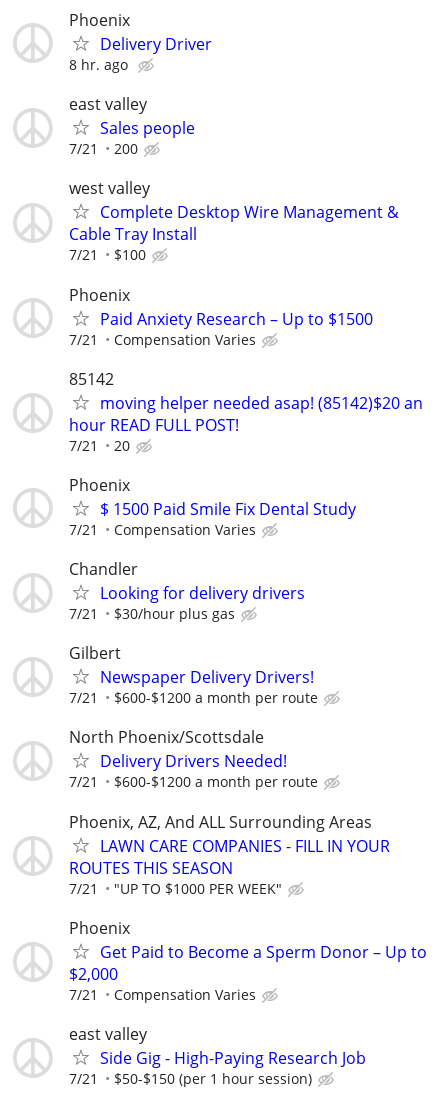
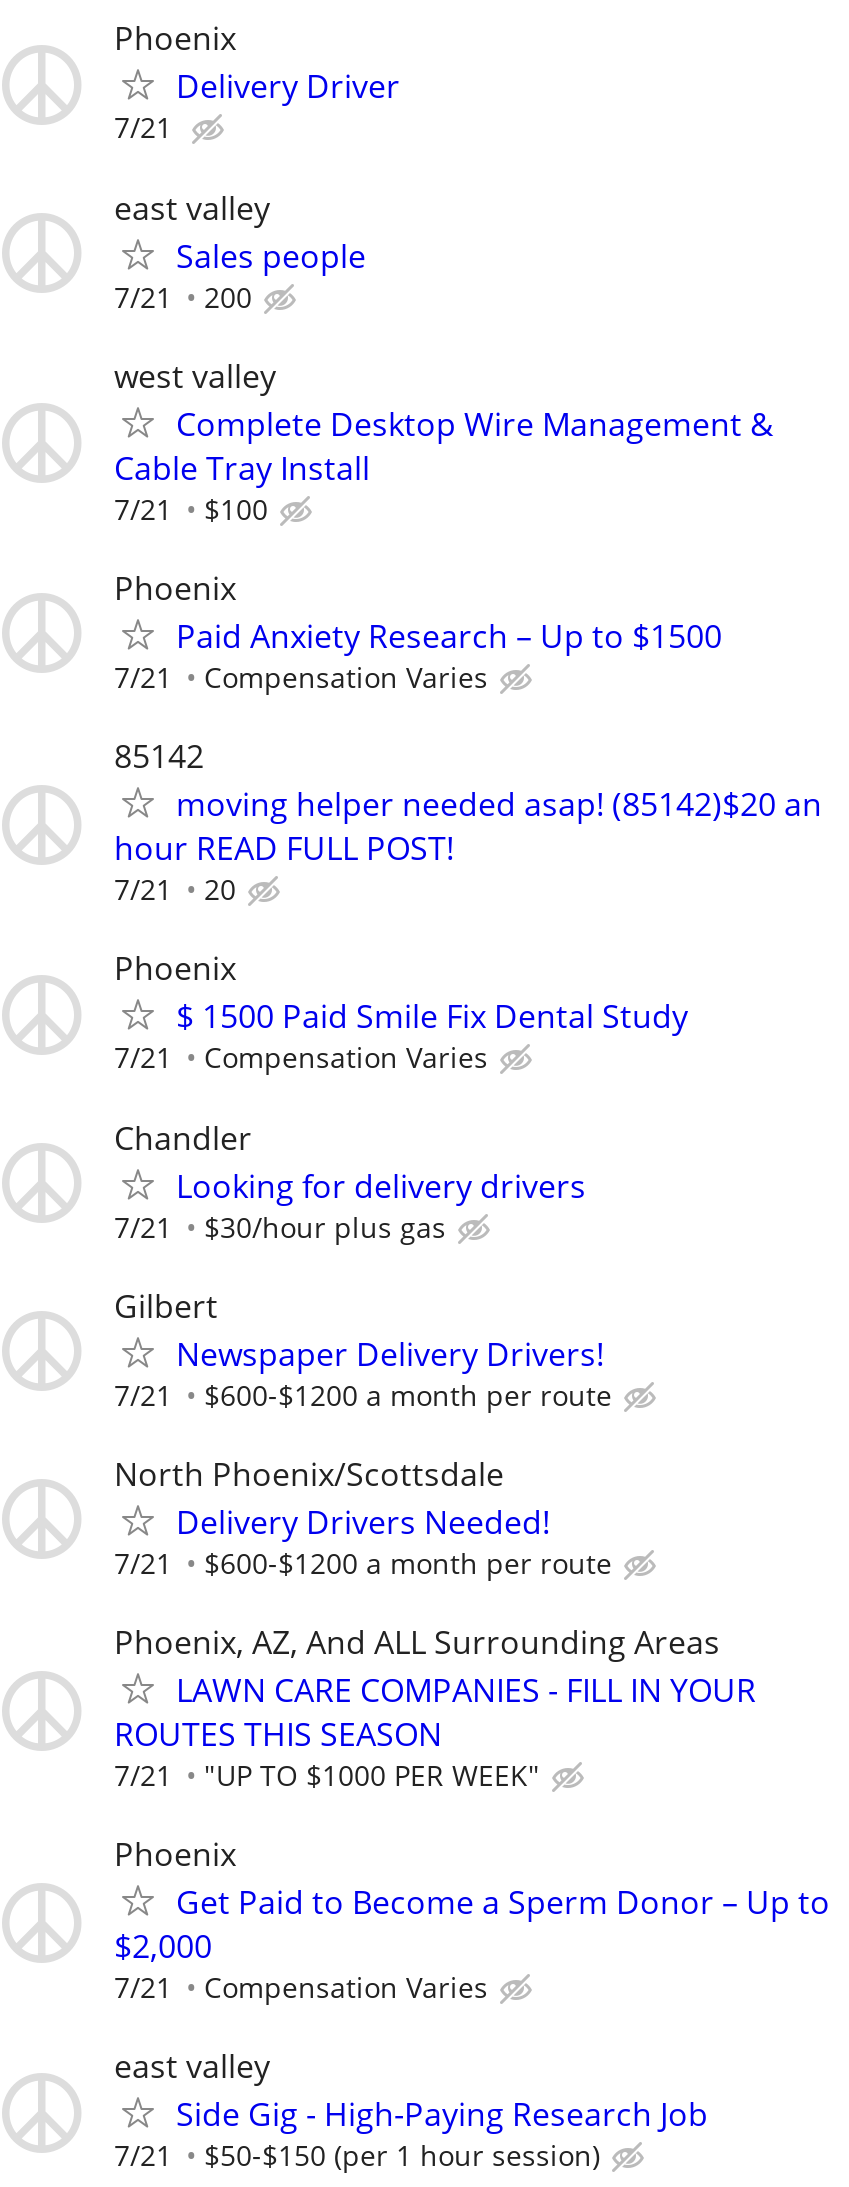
- 8 hr. ago
+ 7/21
